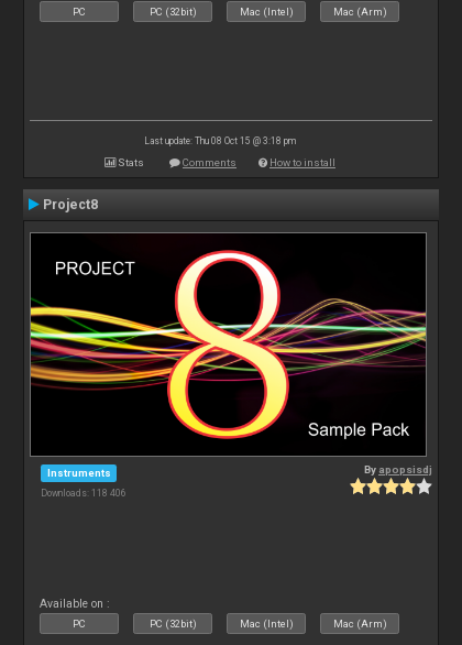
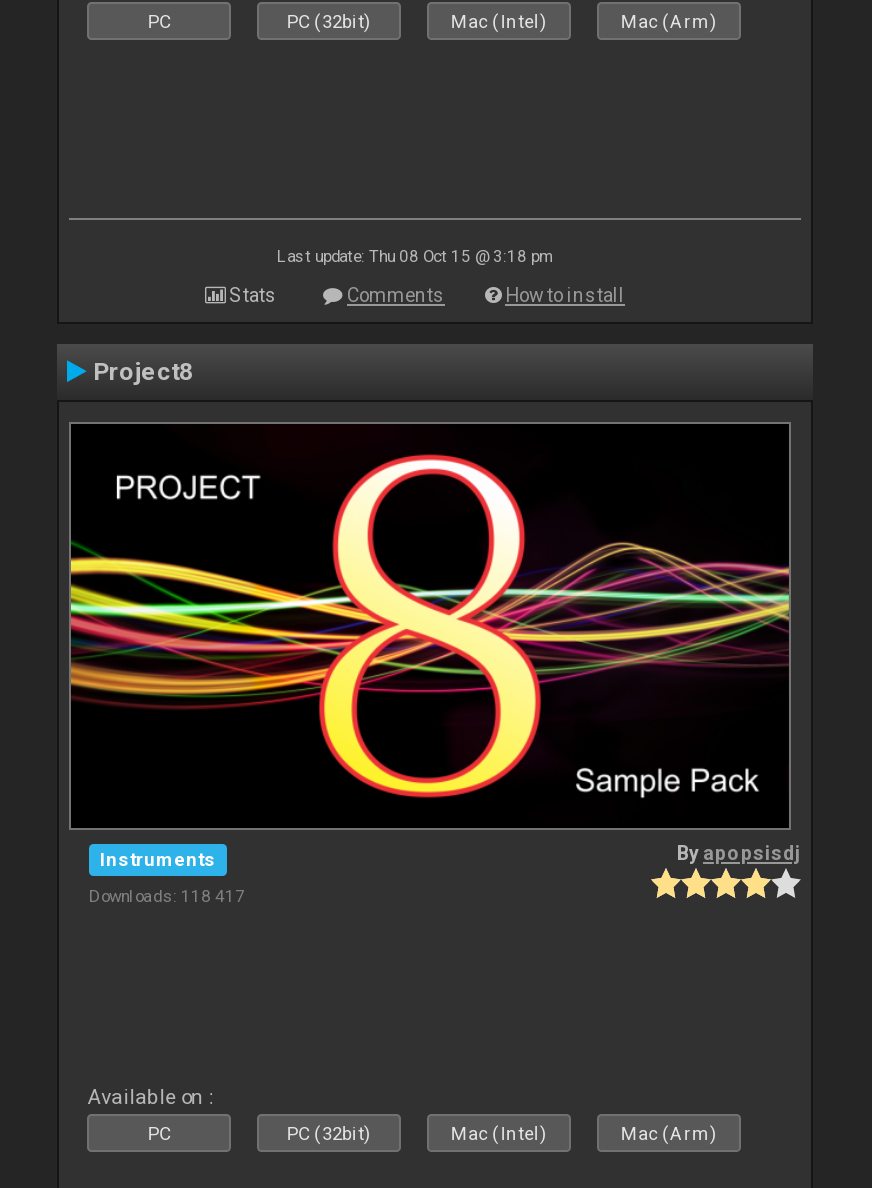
- Downloads: 118 406
+ Downloads: 118 417
